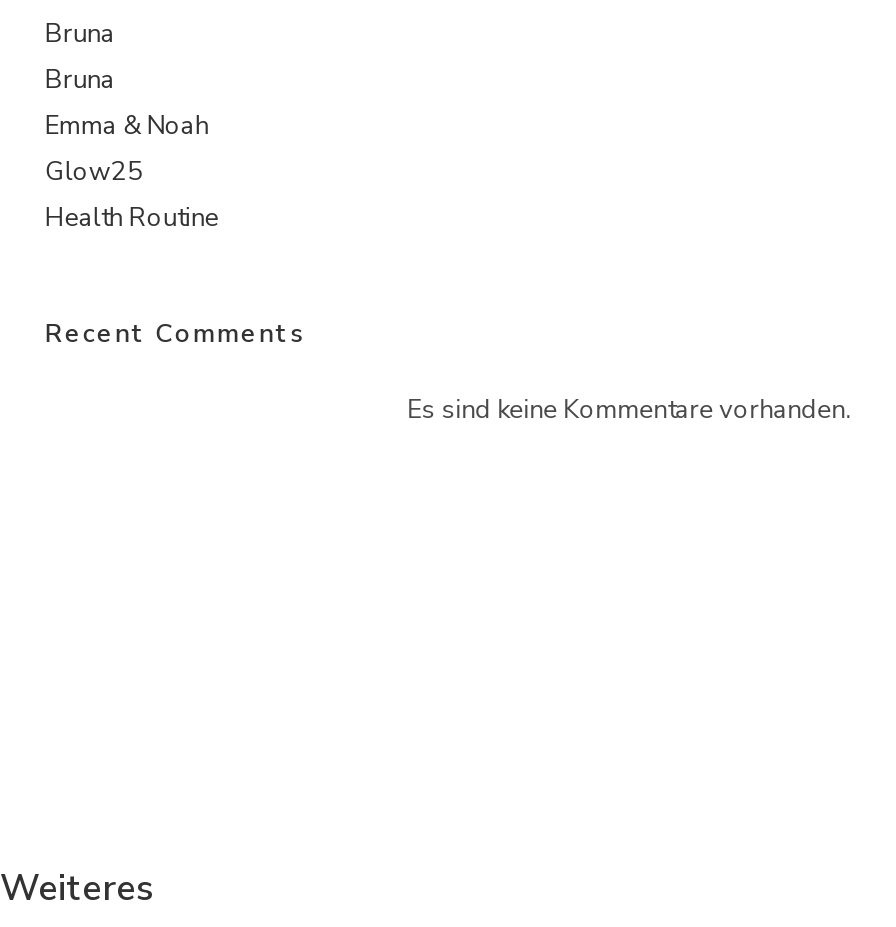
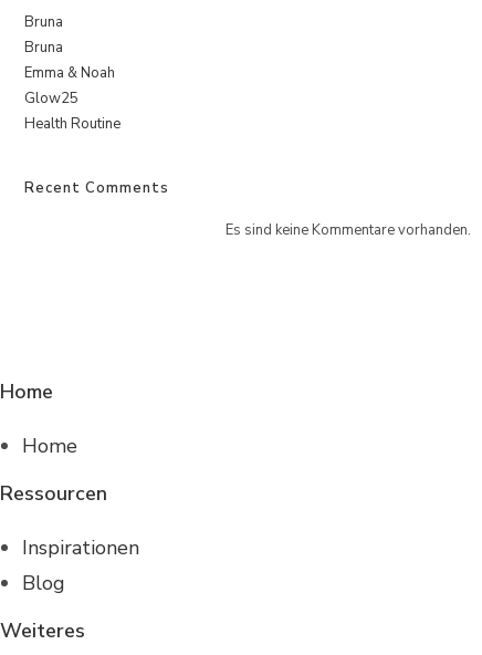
+ Home
+ Home
+ Ressourcen
+ Inspirationen
+ Blog
